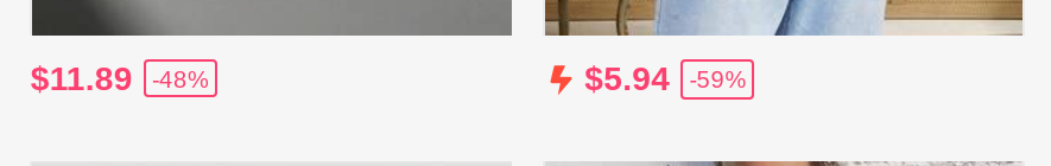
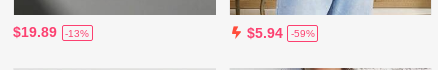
- $11.89
+ $19.89

- -48%
+ -13%
